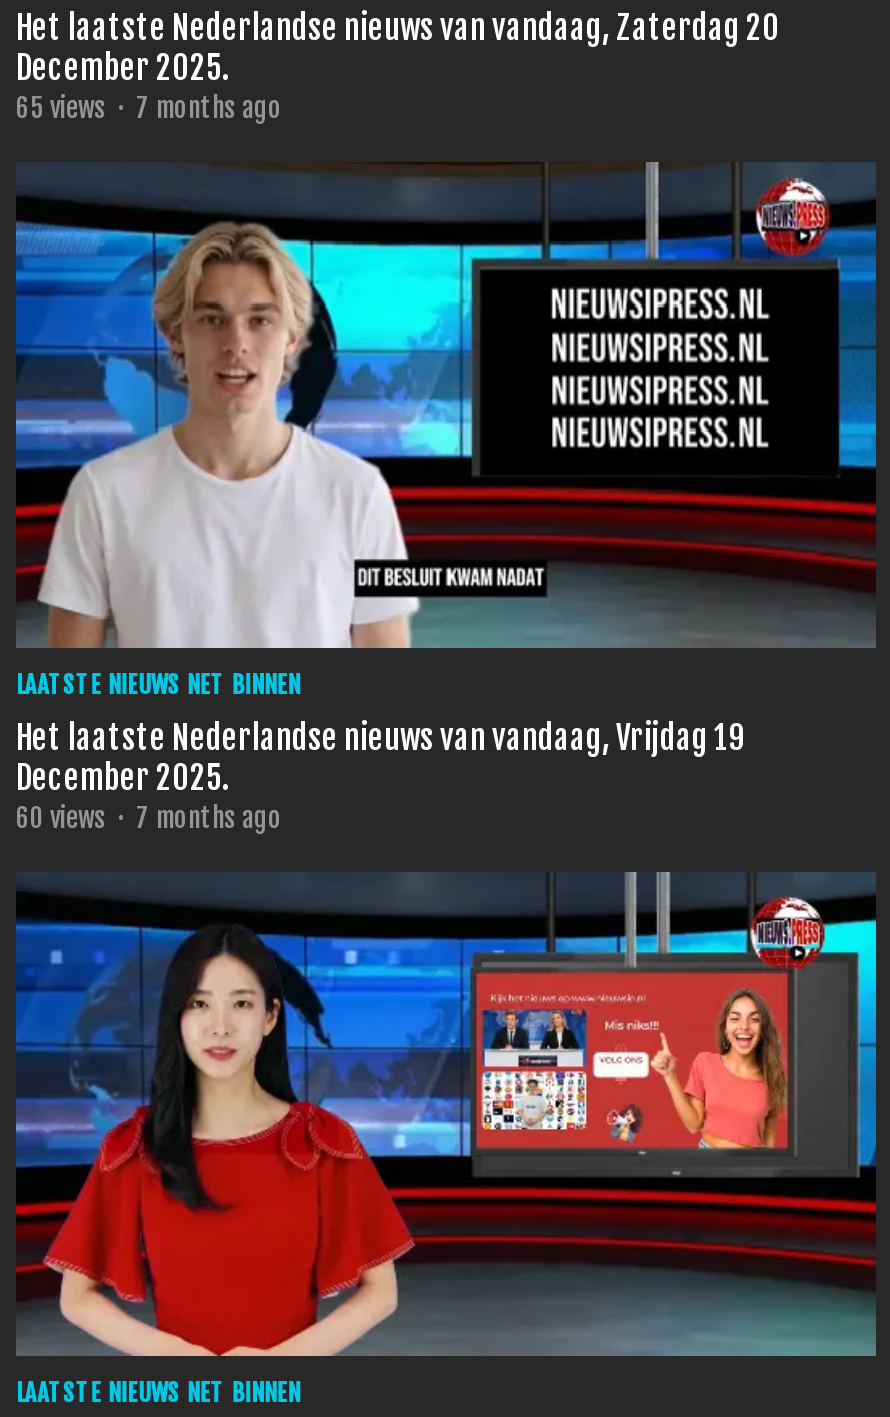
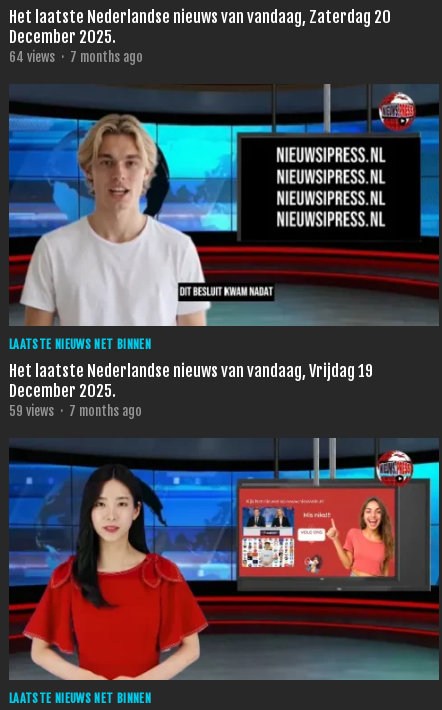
- 65 views · 7 months ago
+ 64 views · 7 months ago

- 60 views · 7 months ago
+ 59 views · 7 months ago
